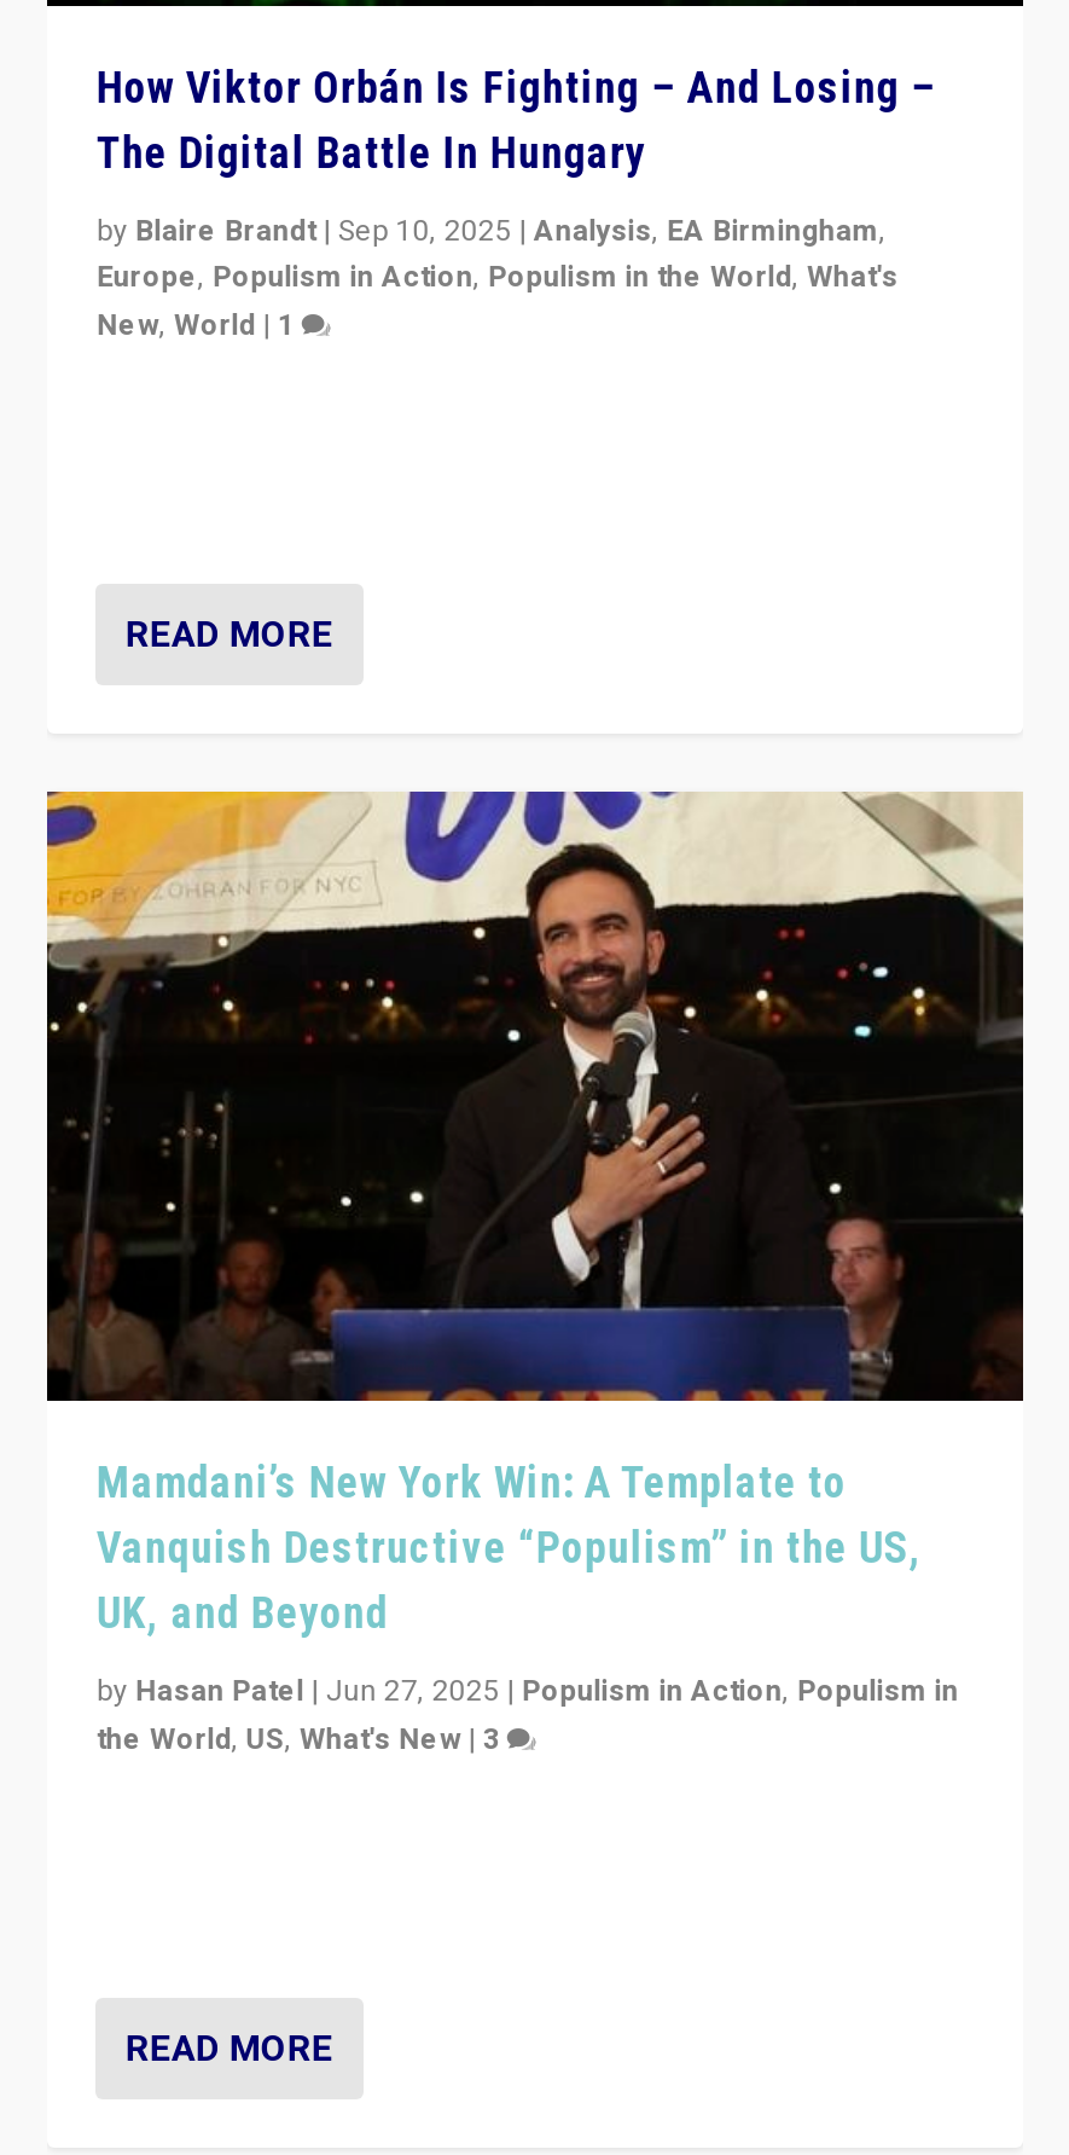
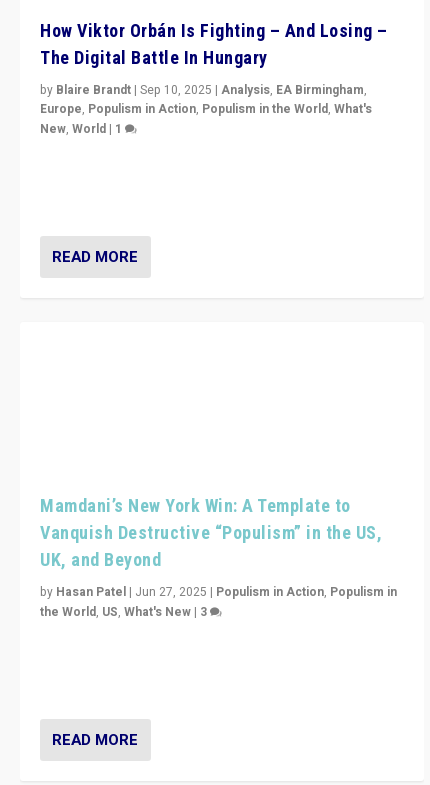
- [image]
